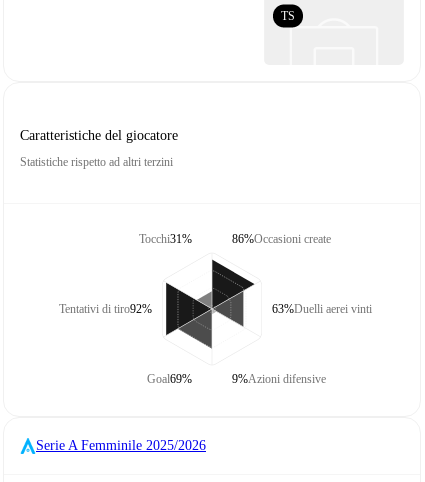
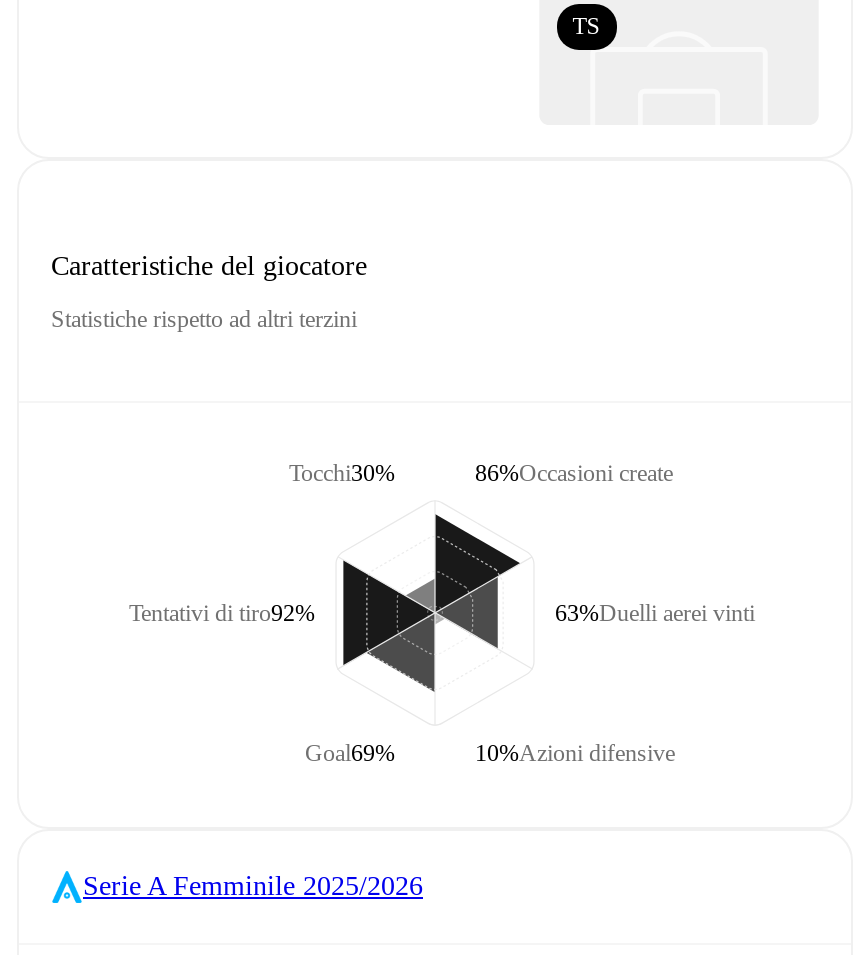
- Tocchi31%
+ Tocchi30%

- 9% Azioni difensive
+ 10% Azioni difensive
